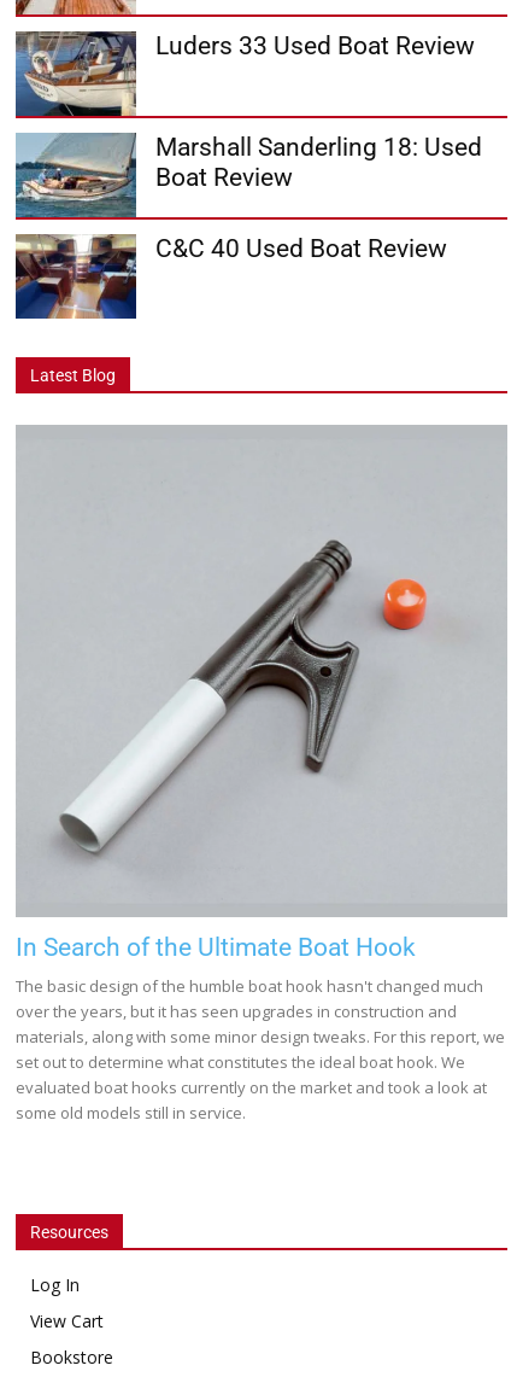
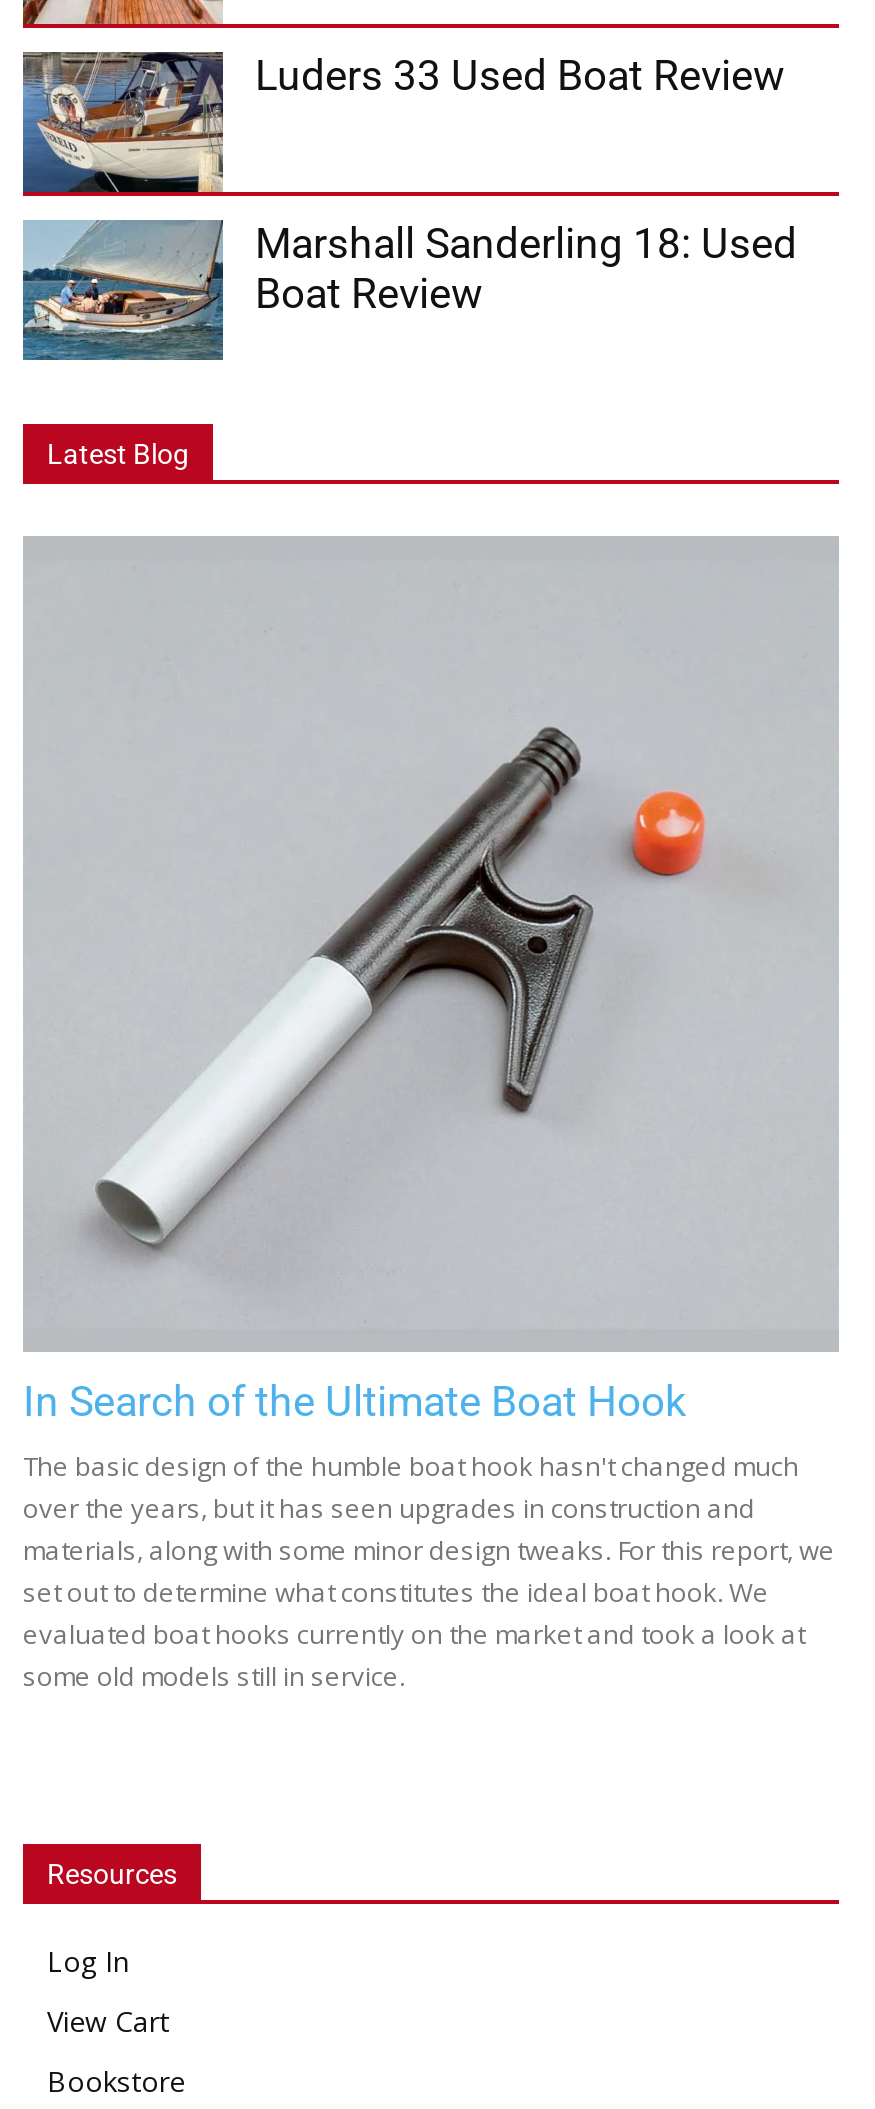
- [image]
- C&C 40 Used Boat Review
